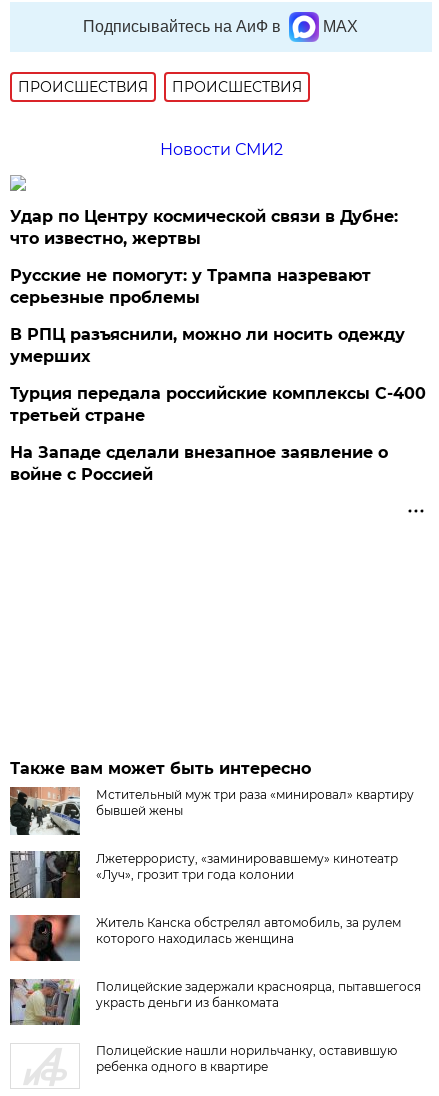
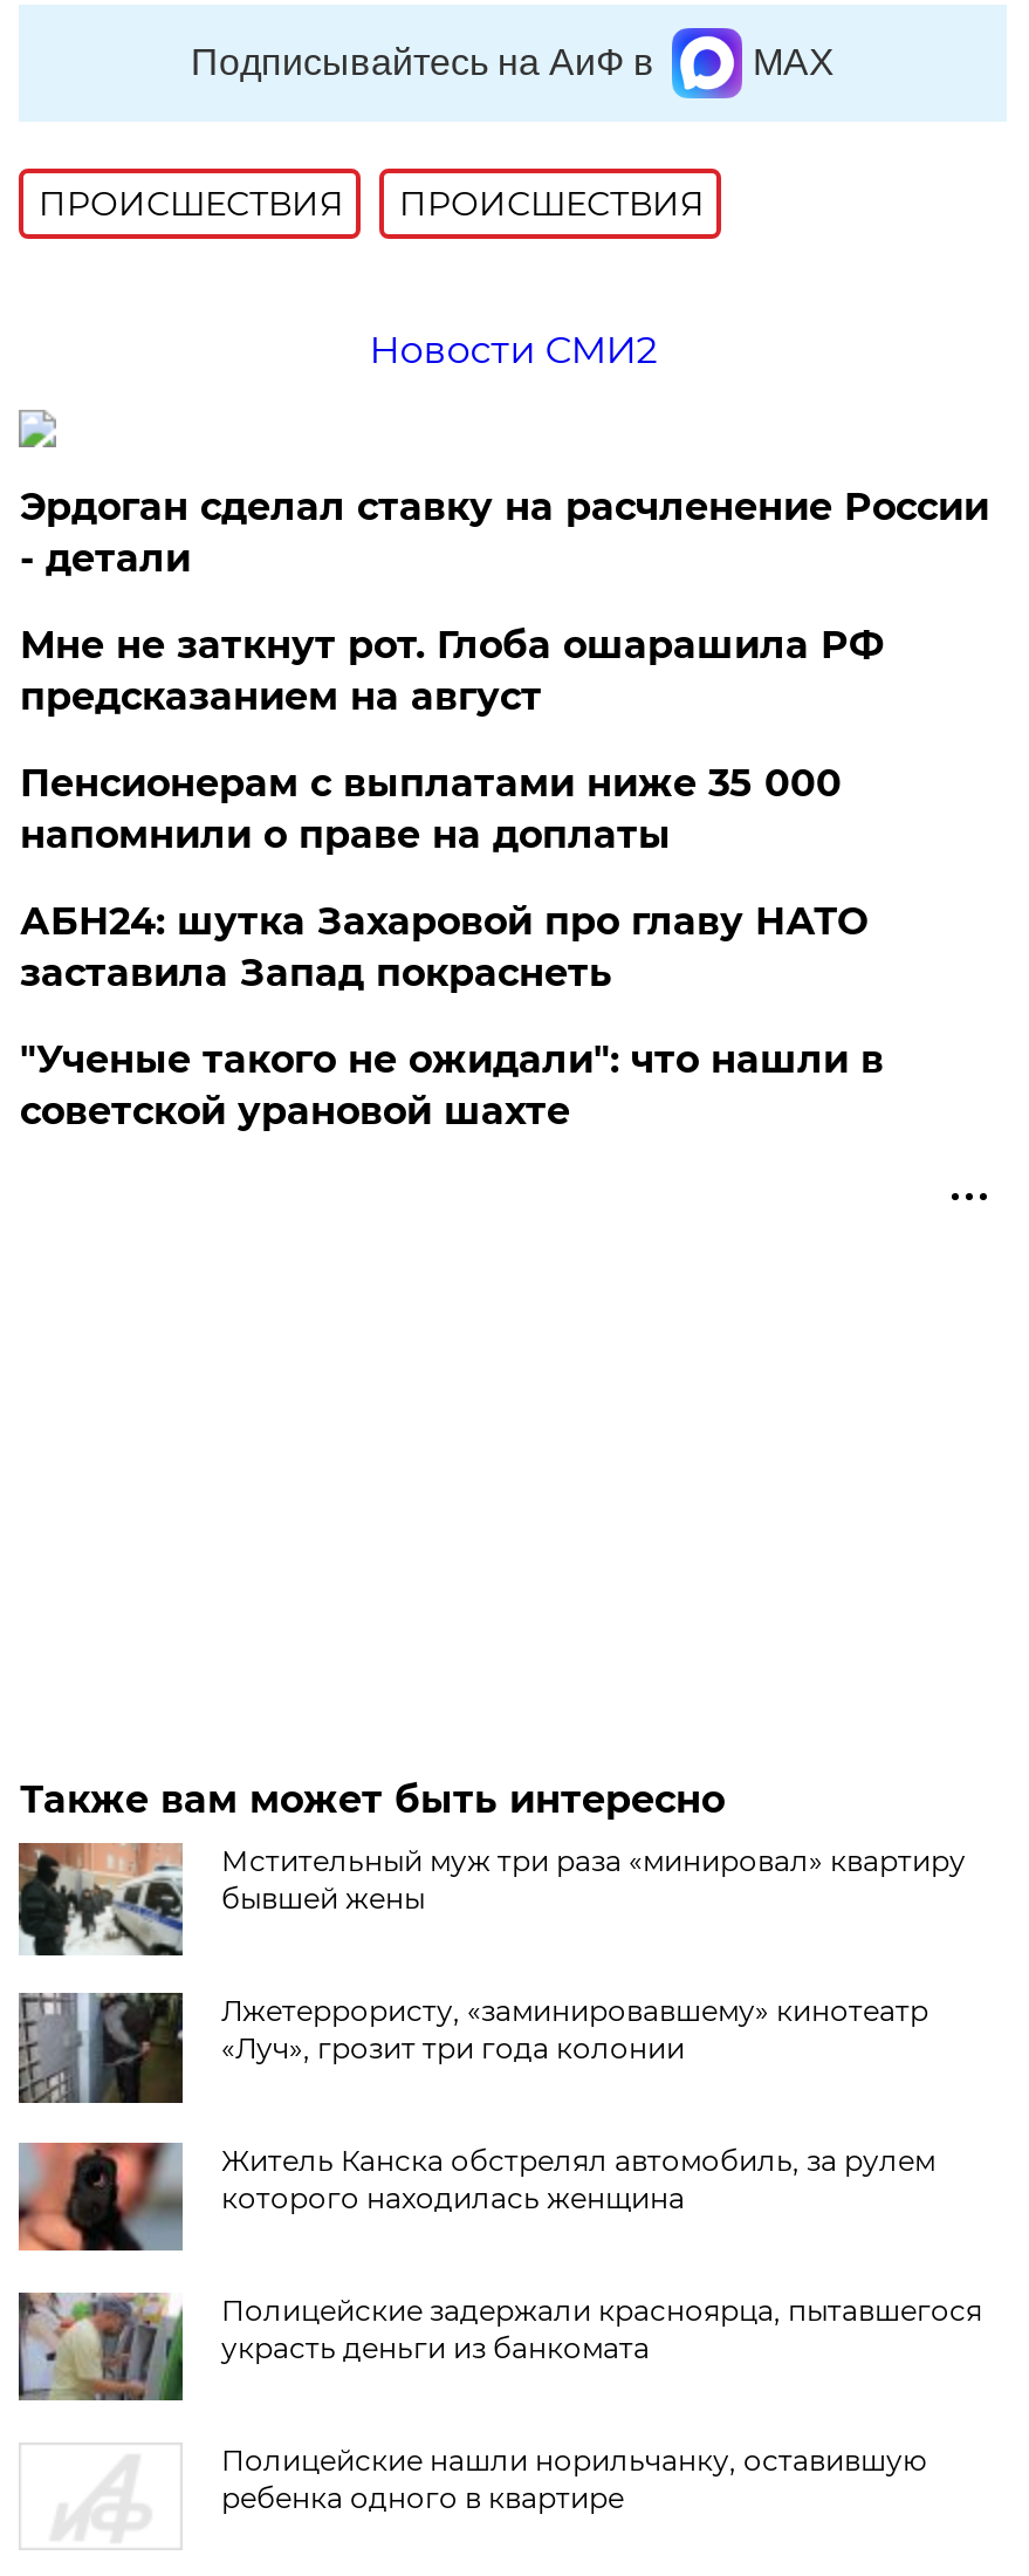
- Удар по Центру космической связи в Дубне:
- что известно, жертвы
+ Эрдоган сделал ставку на расчленение России
+ - детали

- Русские не помогут: у Трампа назревают
- серьезные проблемы
+ Мне не заткнут рот. Глоба ошарашила РФ
+ предсказанием на август

- В РПЦ разъяснили, можно ли носить одежду
- умерших
+ Пенсионерам с выплатами ниже 35 000
+ напомнили о праве на доплаты

- Турция передала российские комплексы С-400
- третьей стране
+ АБН24: шутка Захаровой про главу НАТО
+ заставила Запад покраснеть

- На Западе сделали внезапное заявление о
- войне с Россией
+ "Ученые такого не ожидали": что нашли в
+ советской урановой шахте
